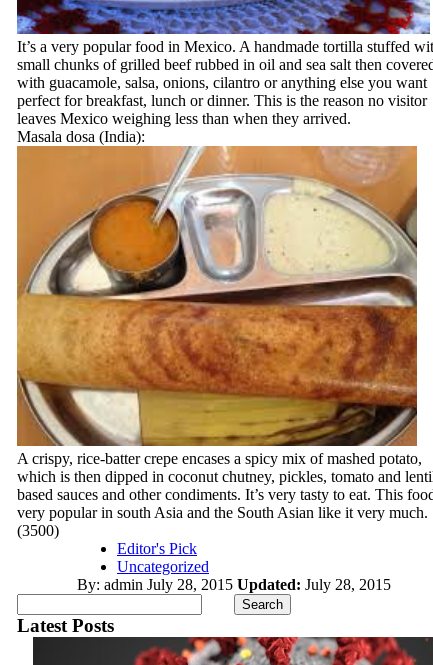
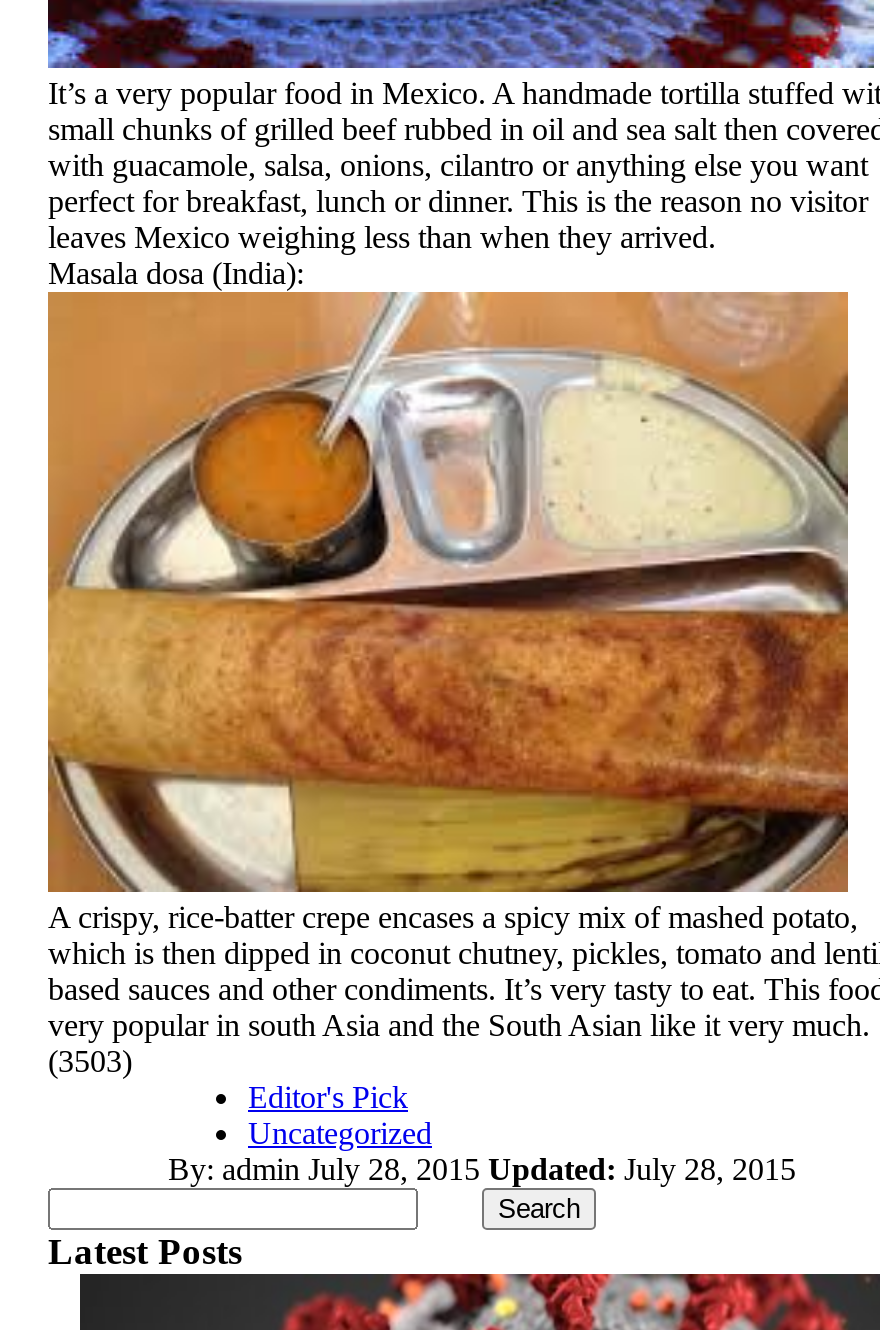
- (3500)
+ (3503)
